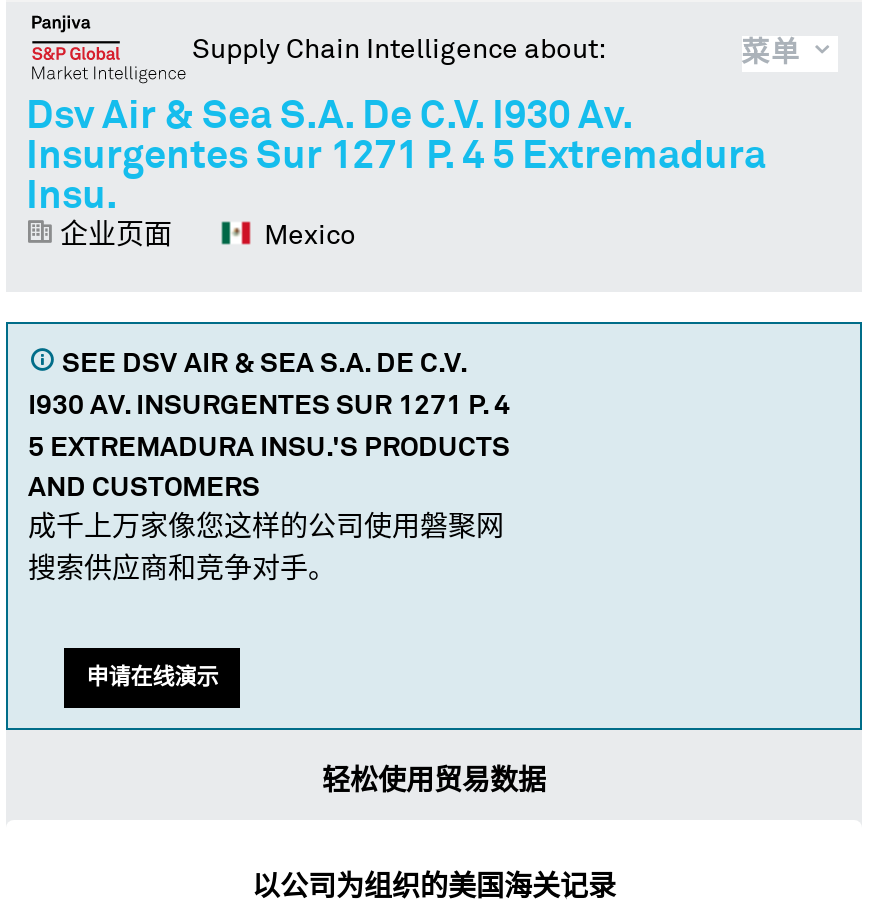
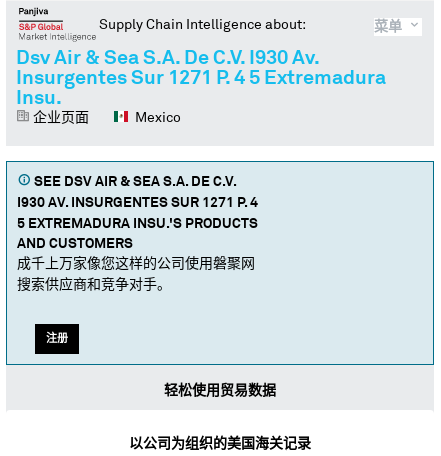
- 申请在线演示
+ 注册
